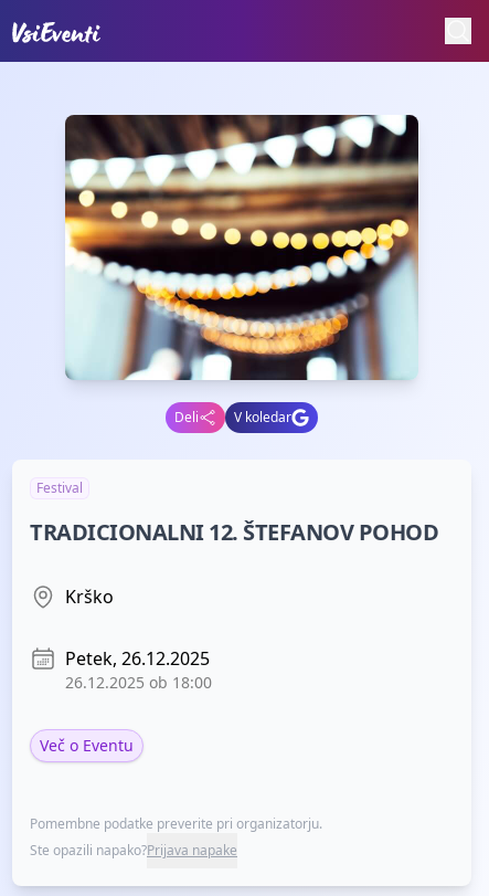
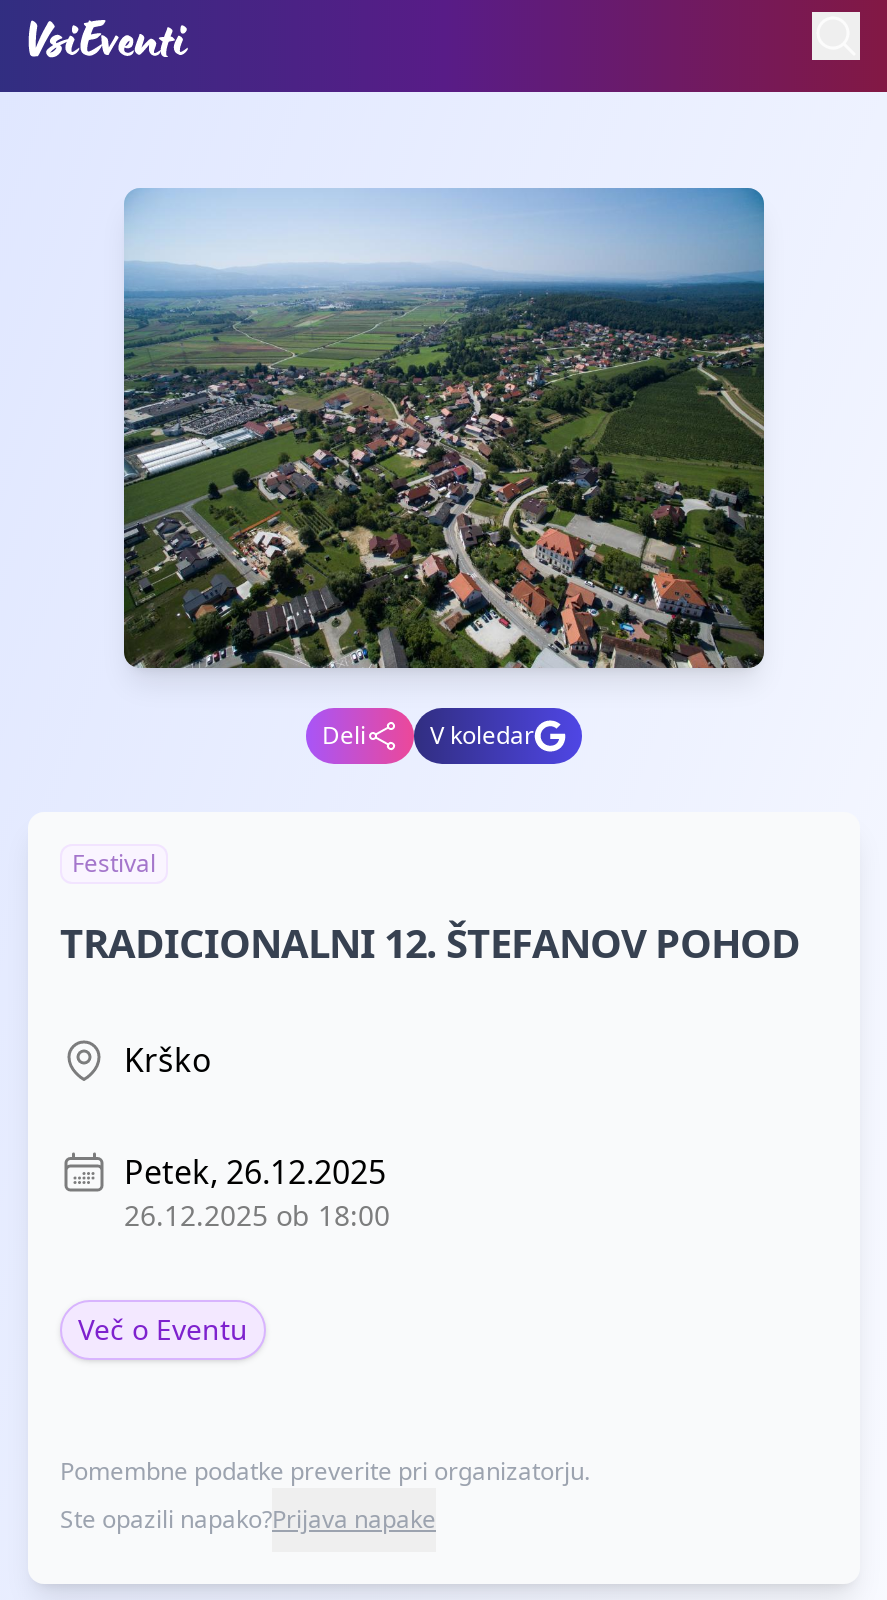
- [image]
+ [image]
